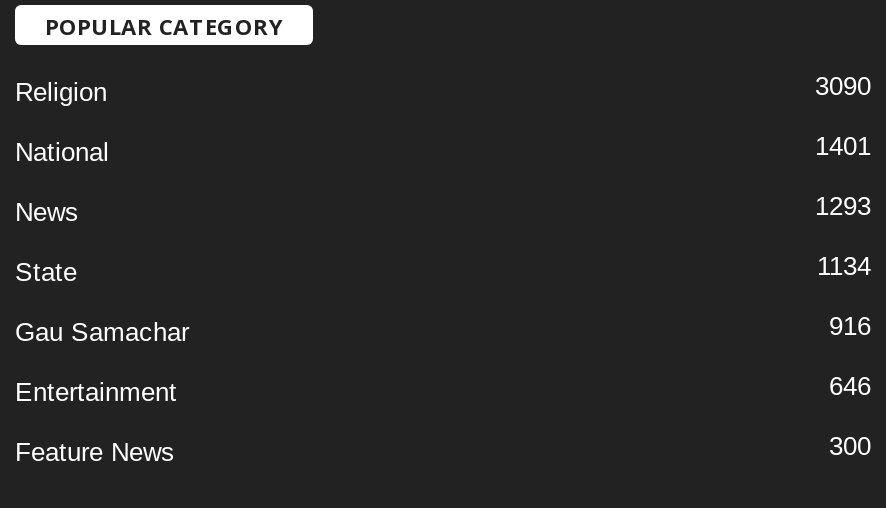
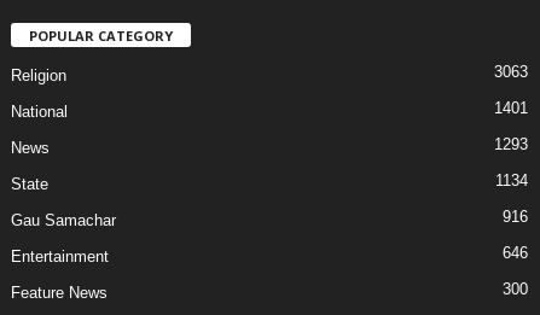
- 3090
+ 3063
